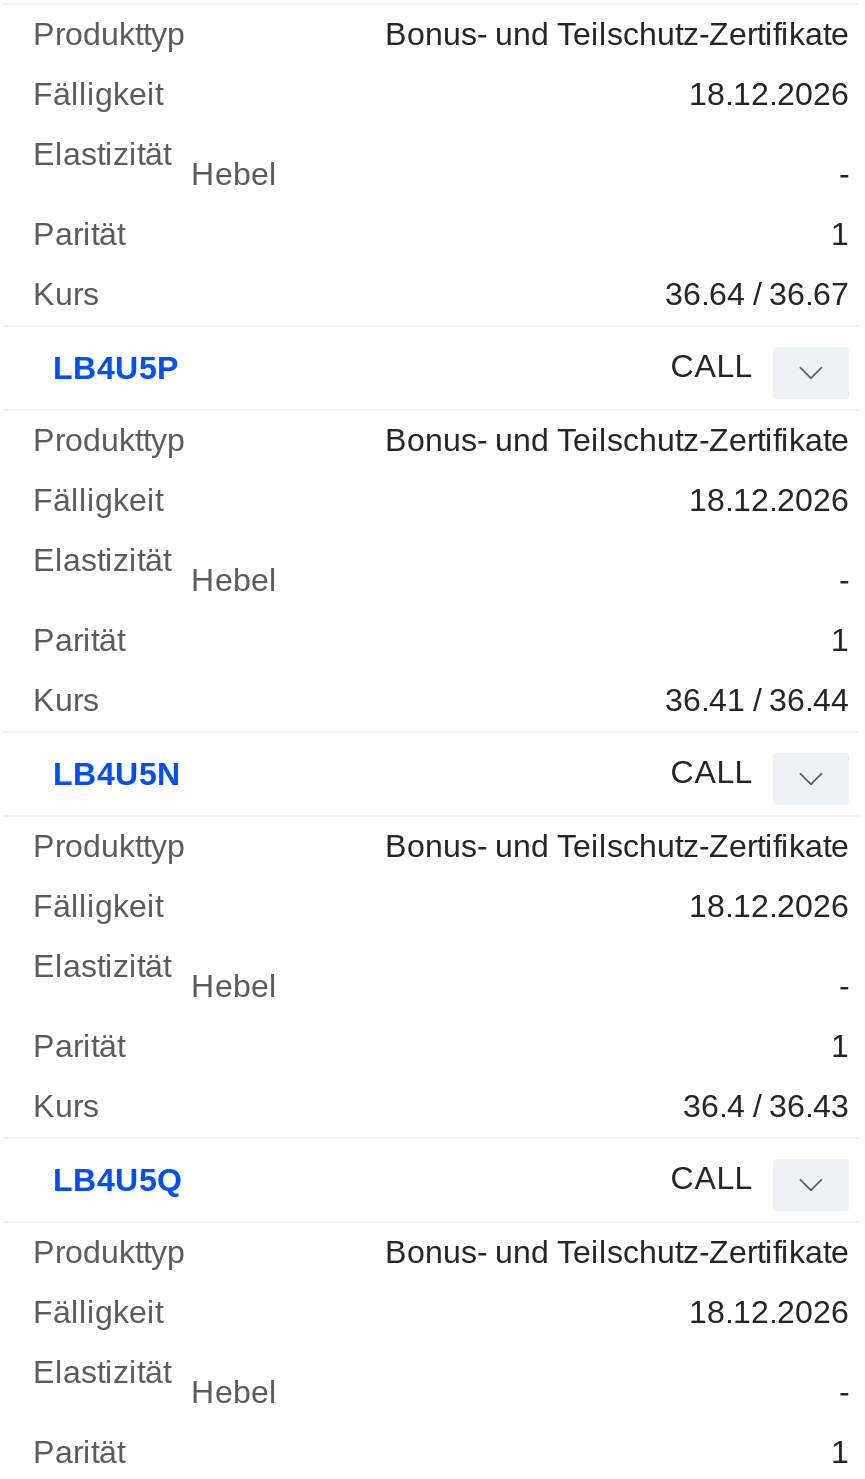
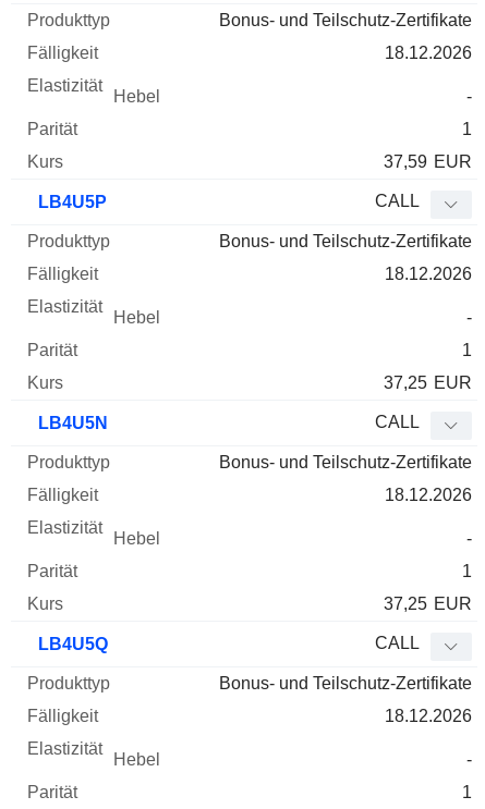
- 36.64 / 36.67
+ 37,59 EUR

- 36.41 / 36.44
+ 37,25 EUR

- 36.4 / 36.43
+ 37,25 EUR
